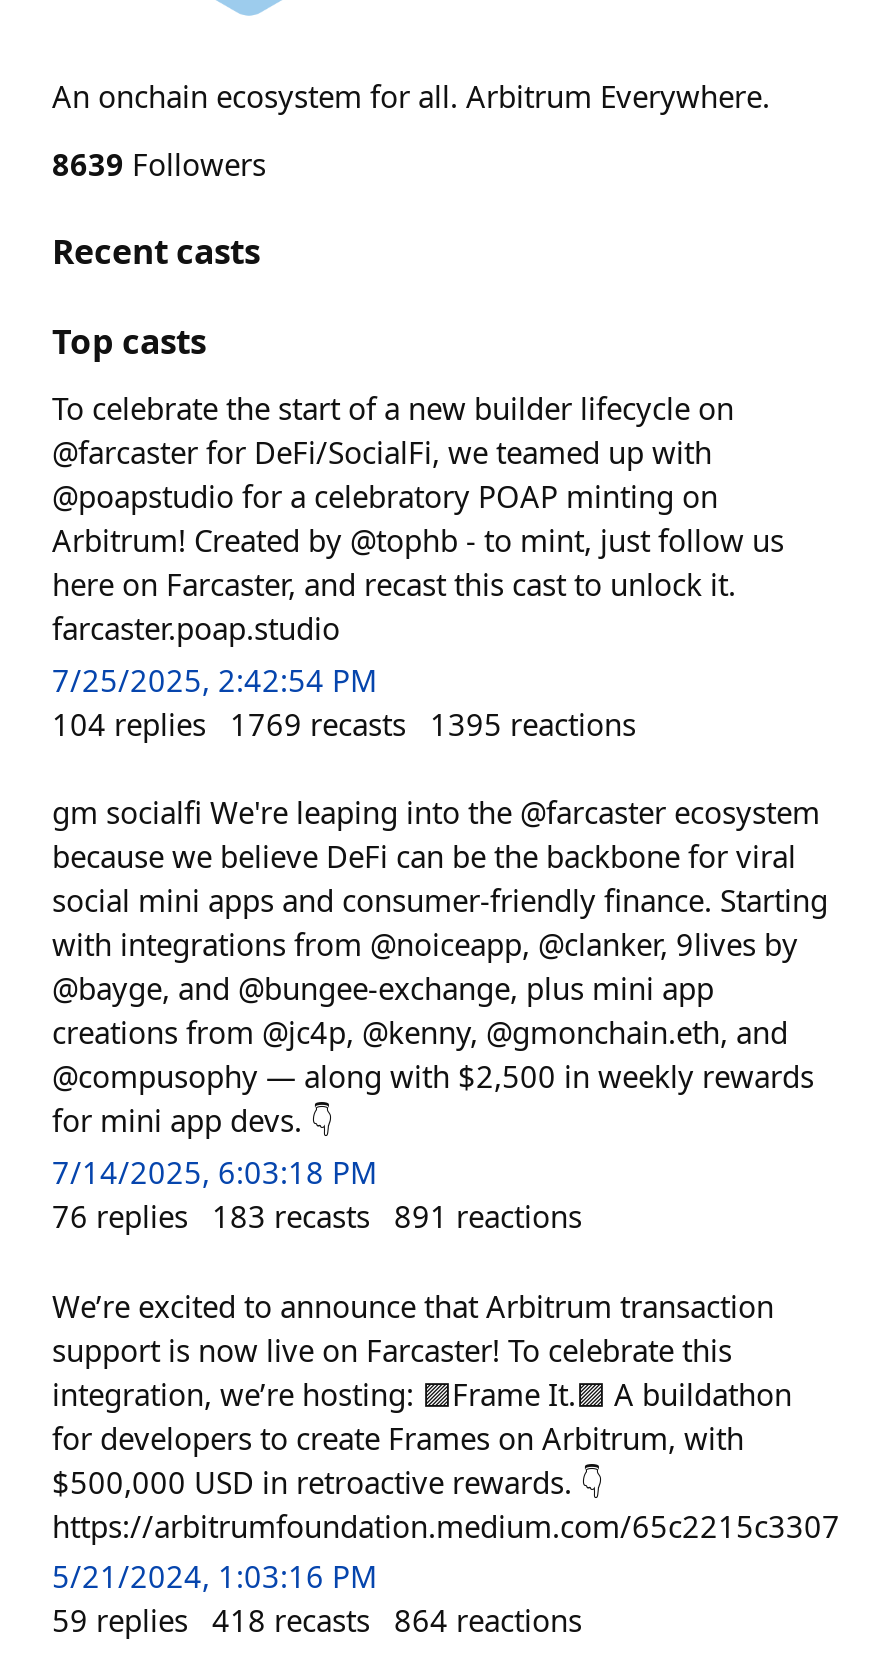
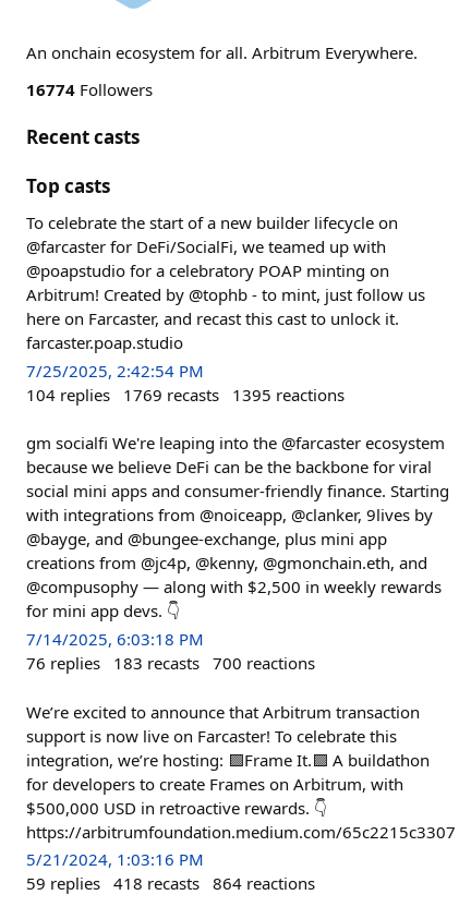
- 8639 Followers
+ 16774 Followers

- 76 replies 183 recasts 891 reactions
+ 76 replies 183 recasts 700 reactions
